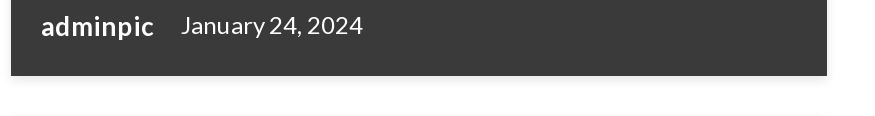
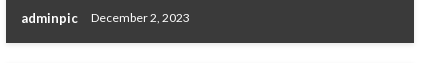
- adminpic January 24, 2024
+ adminpic December 2, 2023
